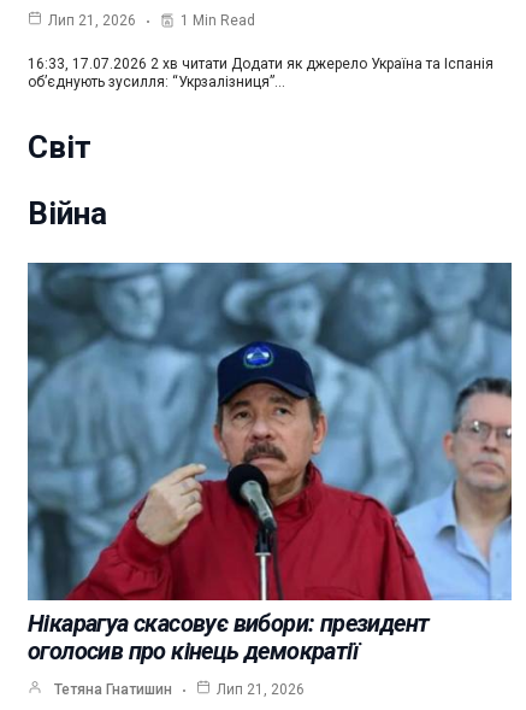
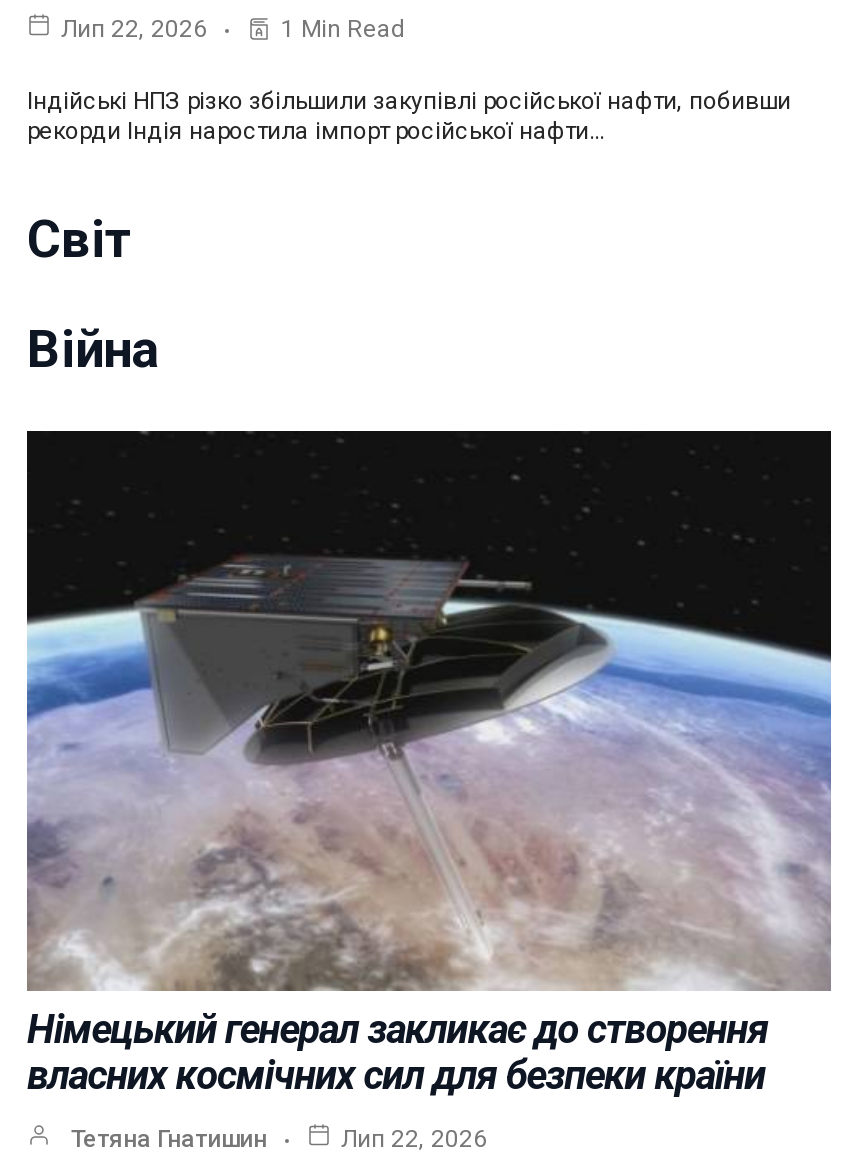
- Лип 21, 2026
+ Лип 22, 2026

- 16:33, 17.07.2026 2 хв читати Додати як джерело Україна та Іспанія
- об’єднують зусилля: “Укрзалізниця”…
+ Індійські НПЗ різко збільшили закупівлі російської нафти, побивши
+ рекорди Індія наростила імпорт російської нафти…

- [image]
- Нікарагуа скасовує вибори: президент
- оголосив про кінець демократії
+ [image]
+ Німецький генерал закликає до створення
+ власних космічних сил для безпеки країни

- Лип 21, 2026
+ Лип 22, 2026
